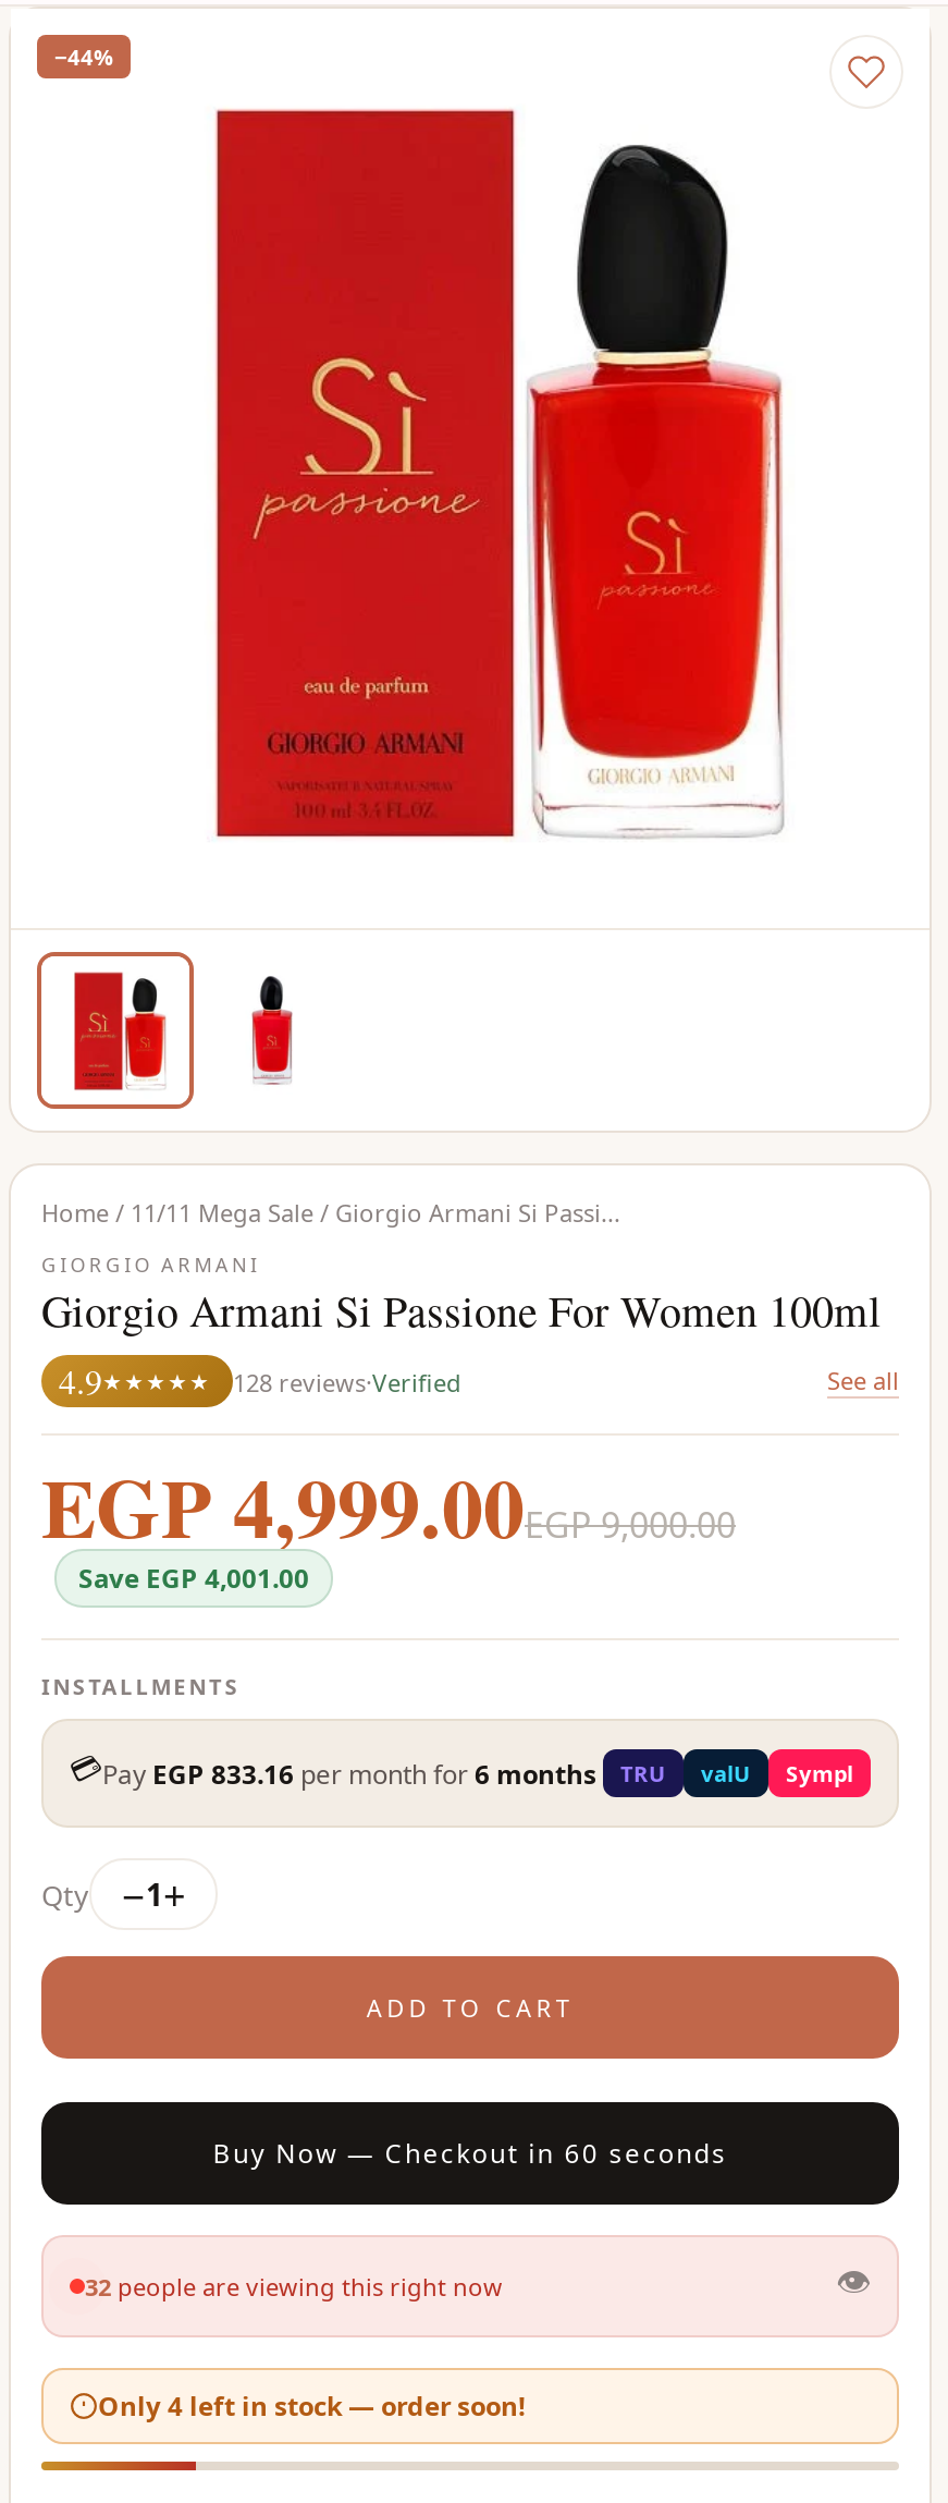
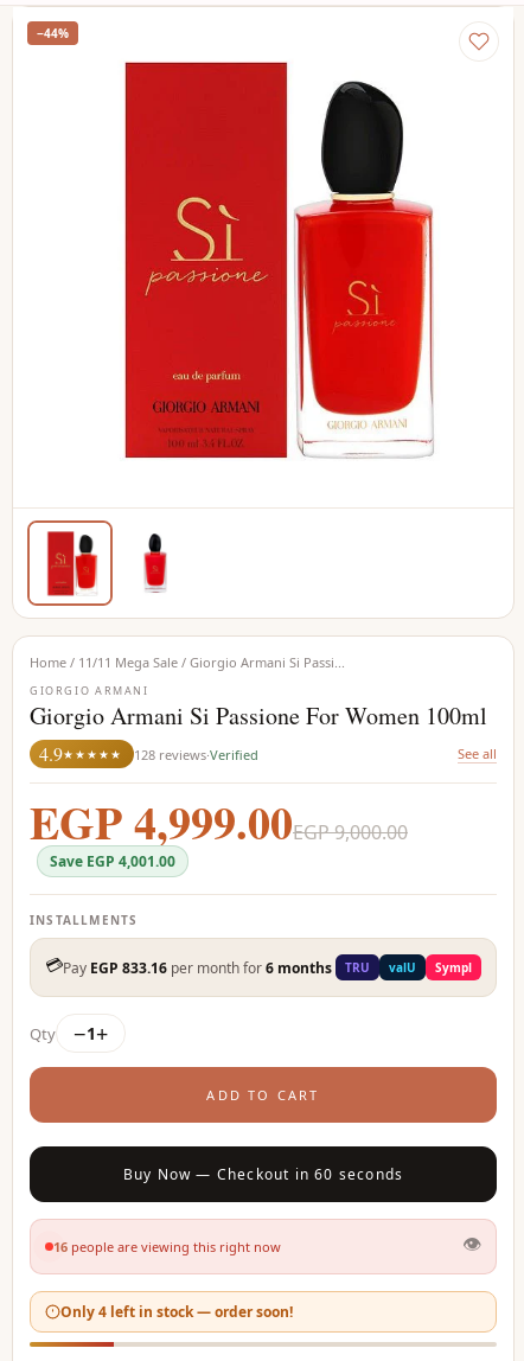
- 32 people are viewing this right now
+ 16 people are viewing this right now
